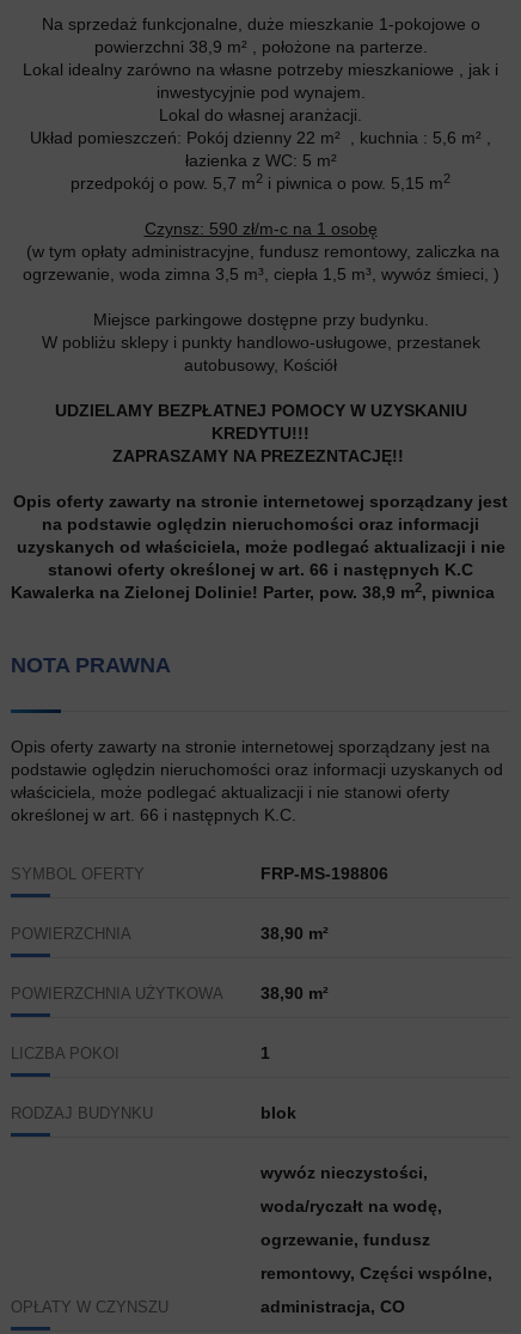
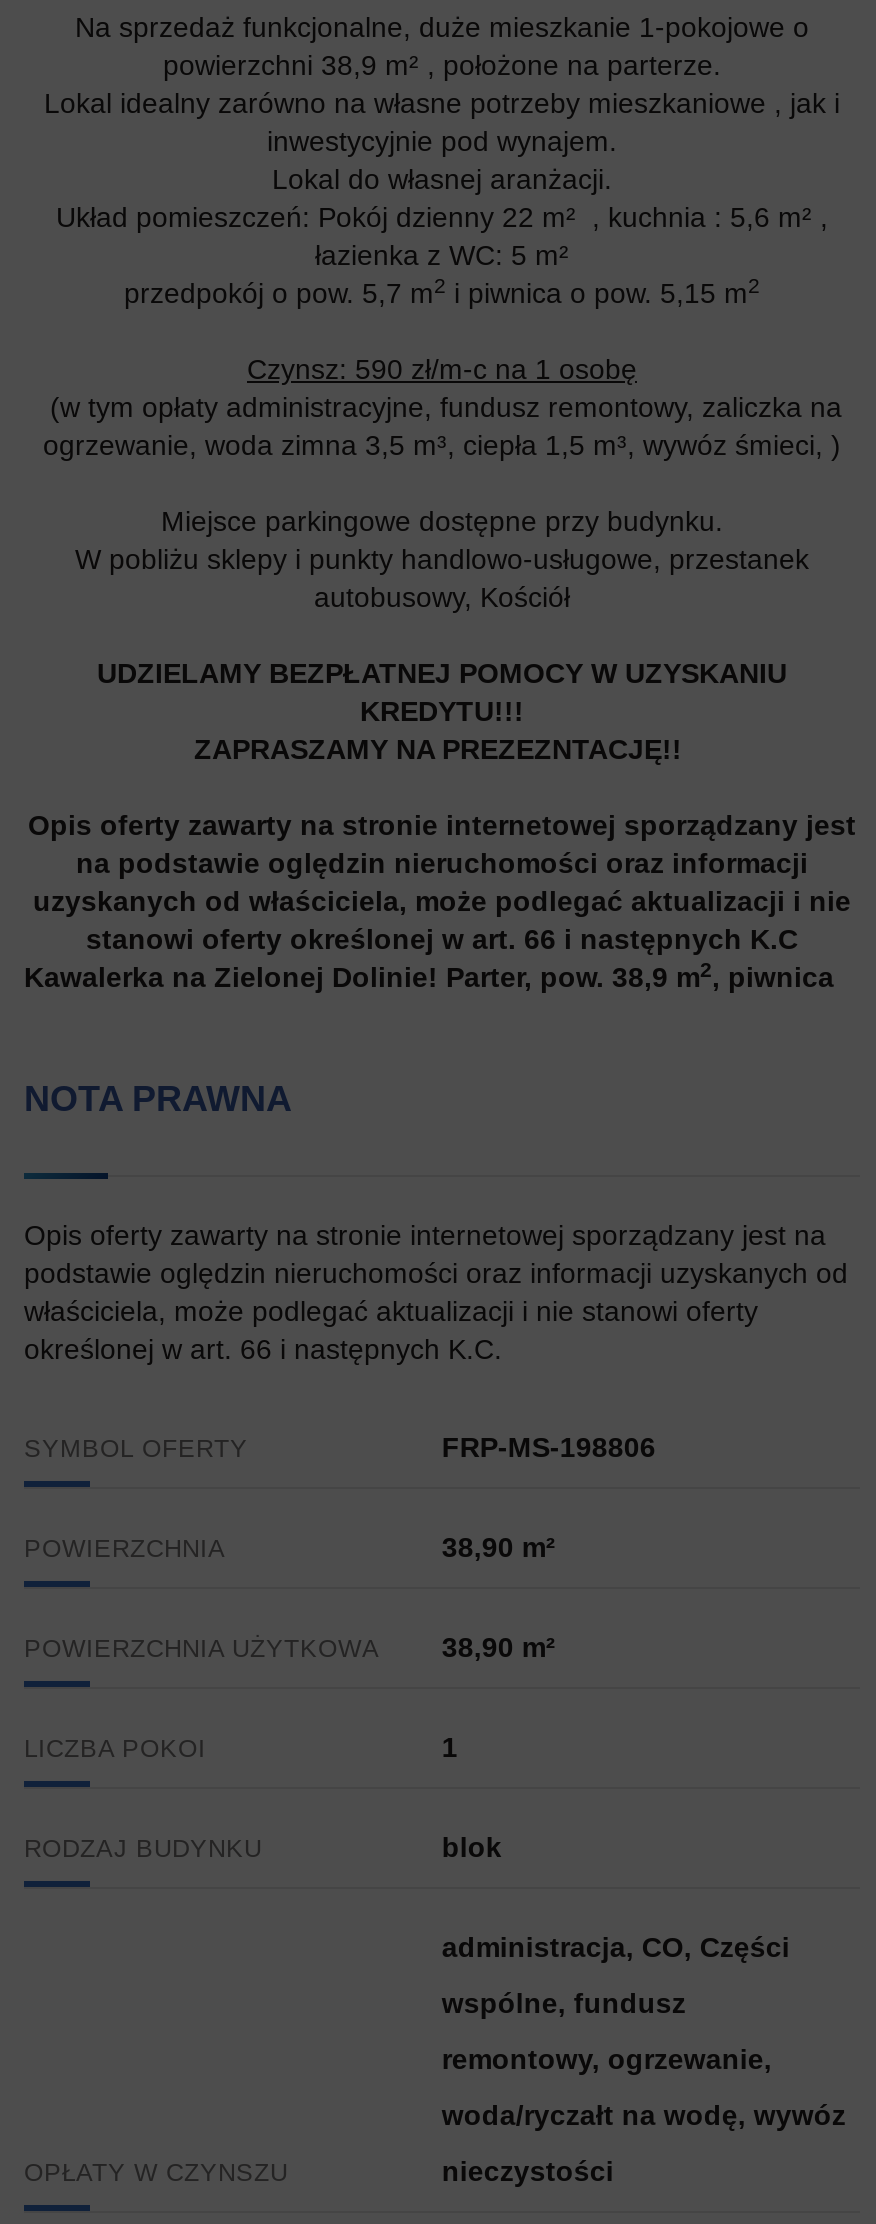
- wywóz nieczystości,
+ administracja, CO, Części

- woda/ryczałt na wodę,
+ wspólne, fundusz

- ogrzewanie, fundusz
+ remontowy, ogrzewanie,

- remontowy, Części wspólne,
+ woda/ryczałt na wodę, wywóz

- administracja, CO
+ nieczystości
